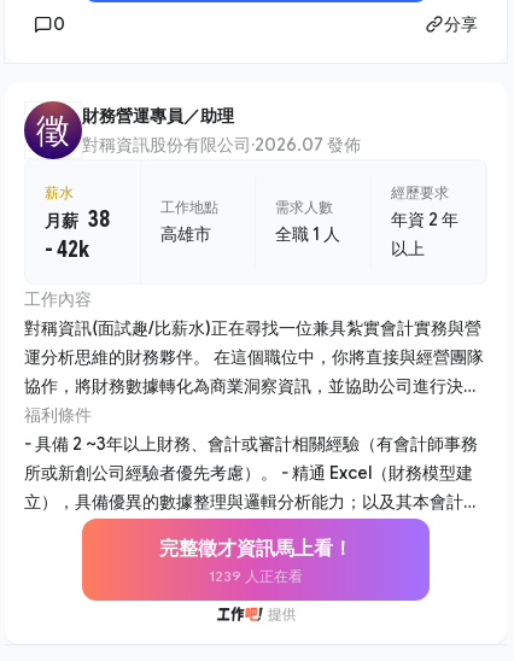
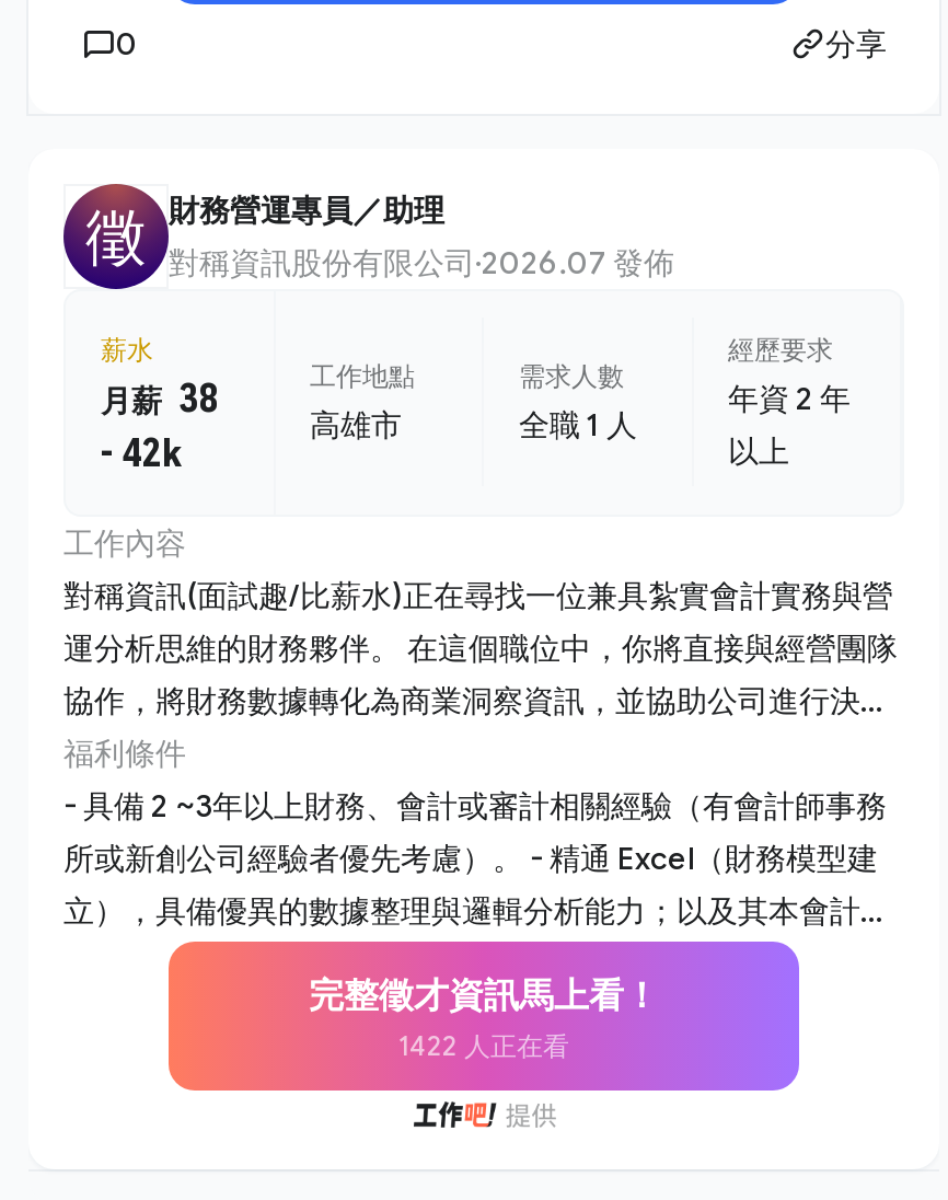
- 1239 人正在看
+ 1422 人正在看
